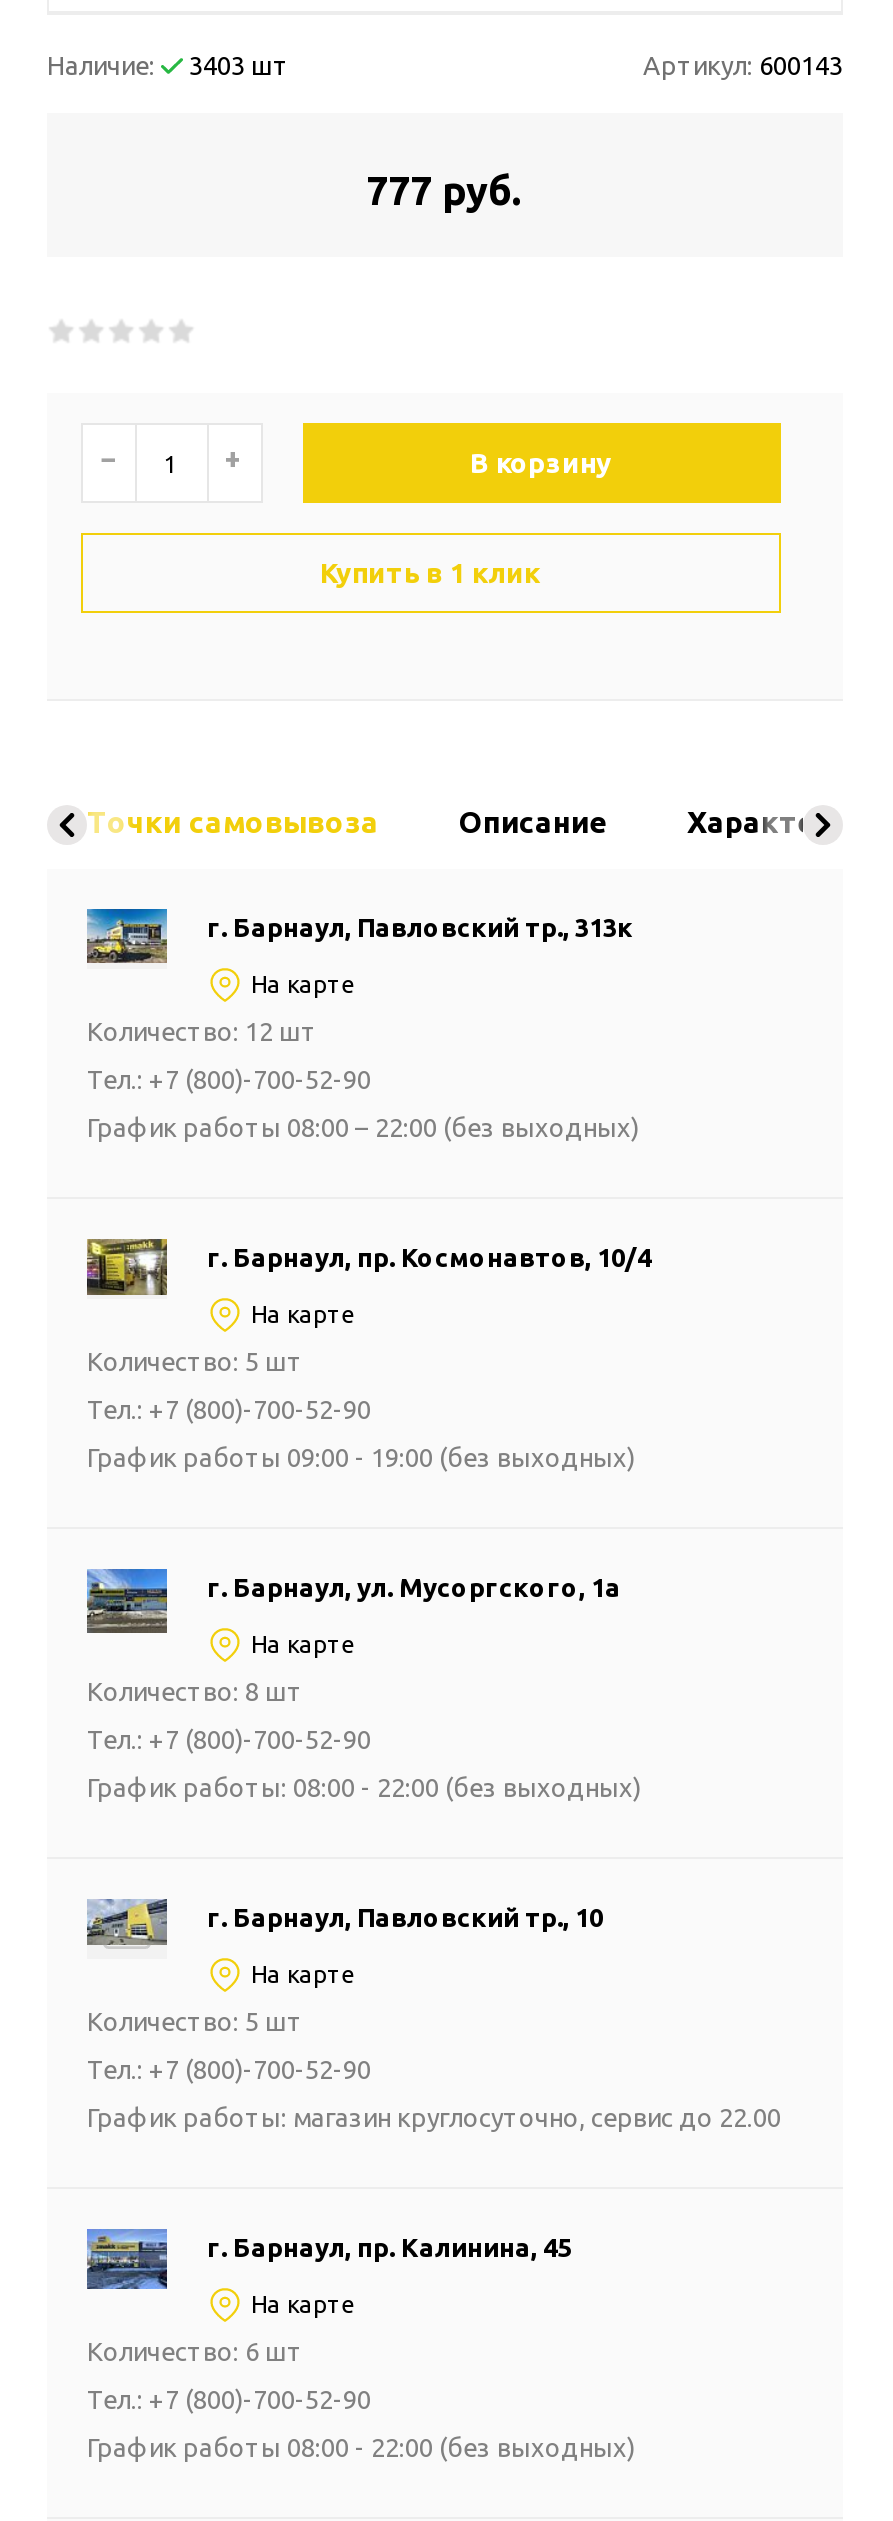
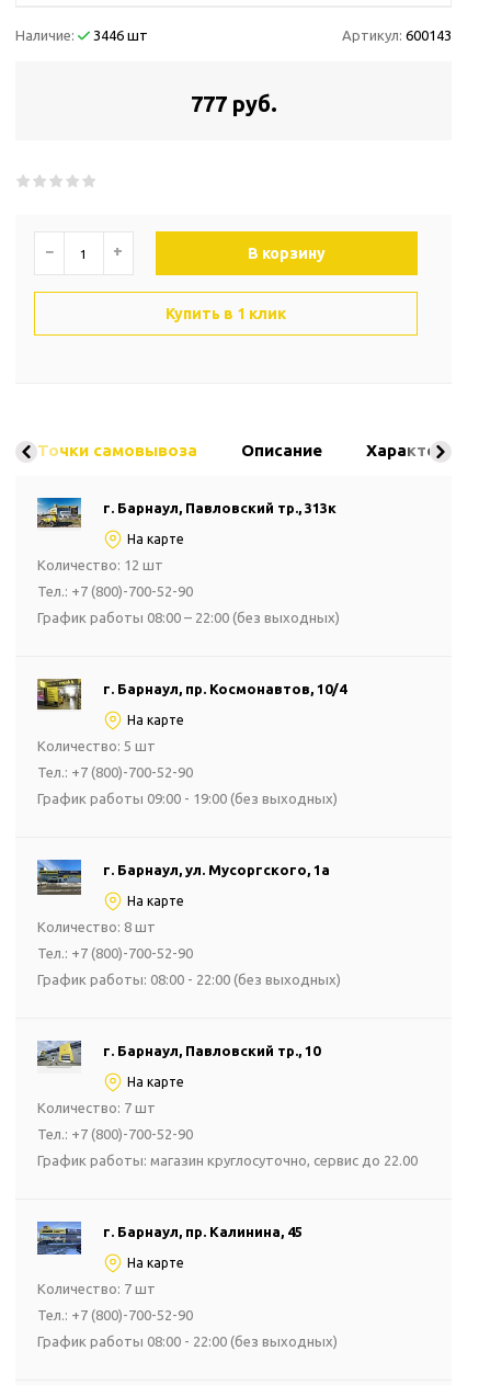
- Наличие: 3403 шт
+ Наличие: 3446 шт

- Количество: 5 шт
+ Количество: 7 шт

- Количество: 6 шт
+ Количество: 7 шт
